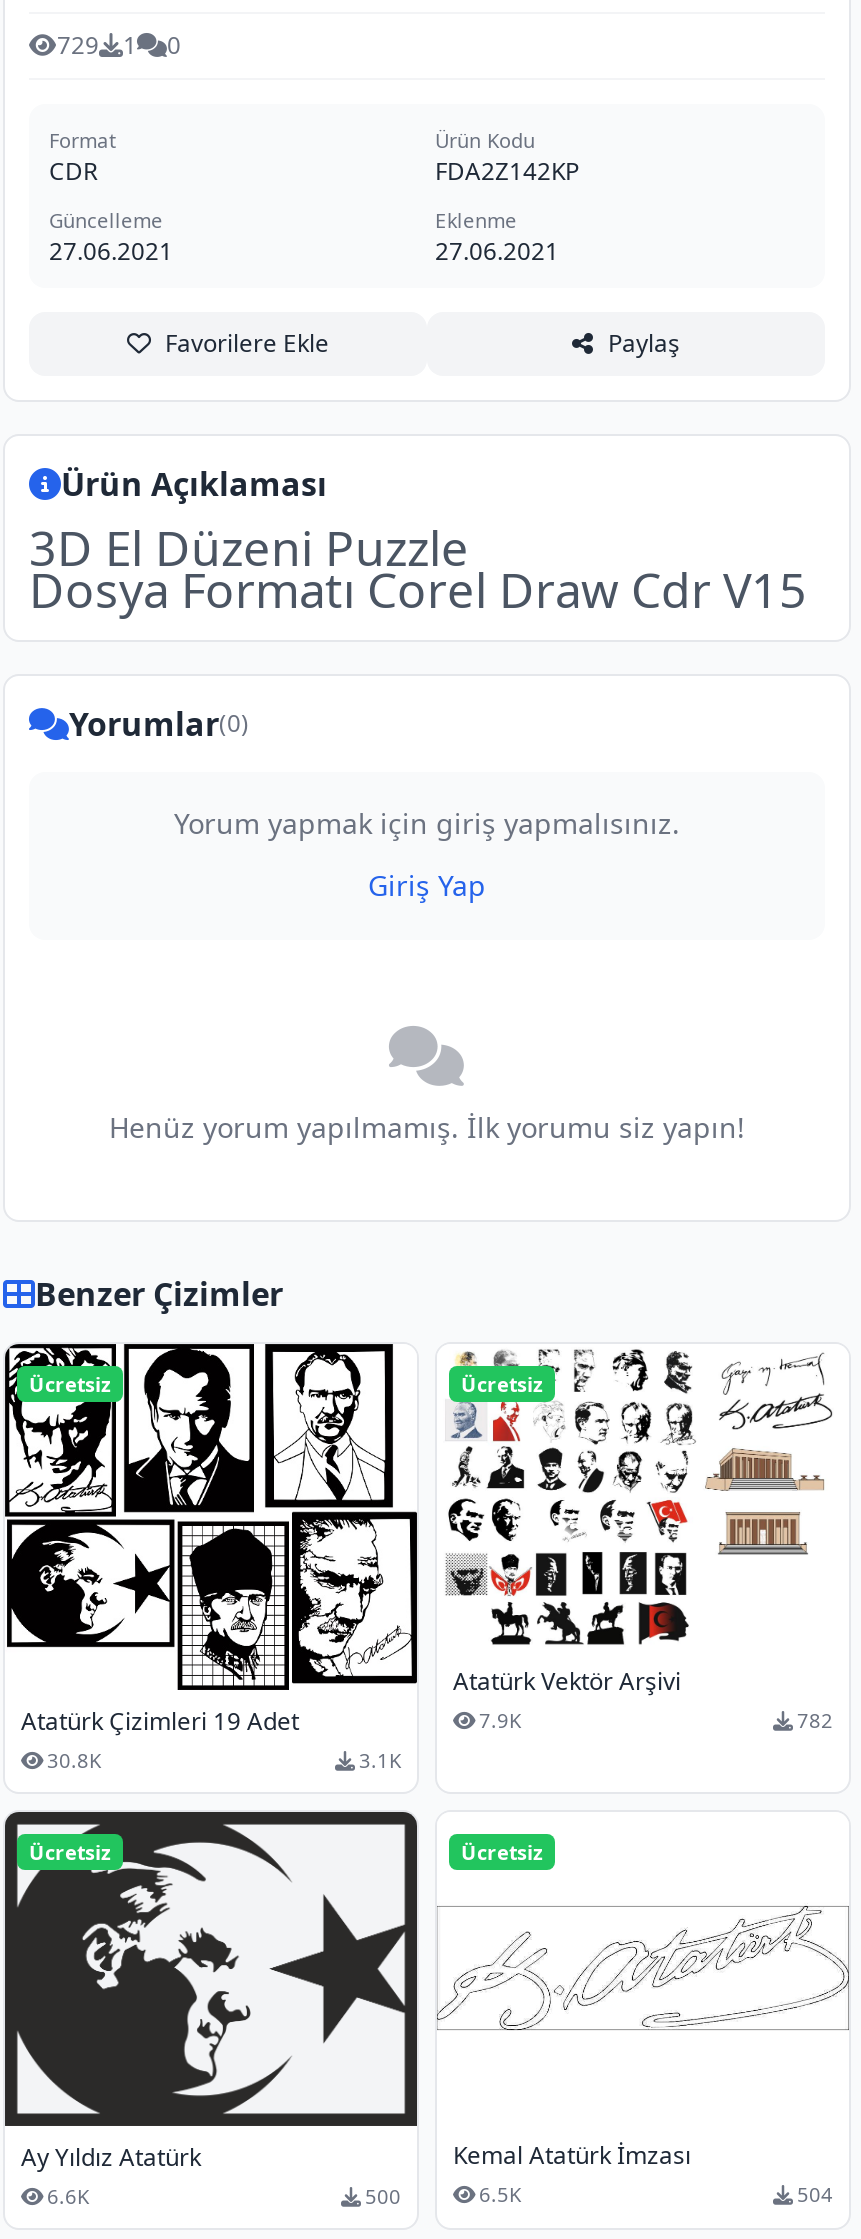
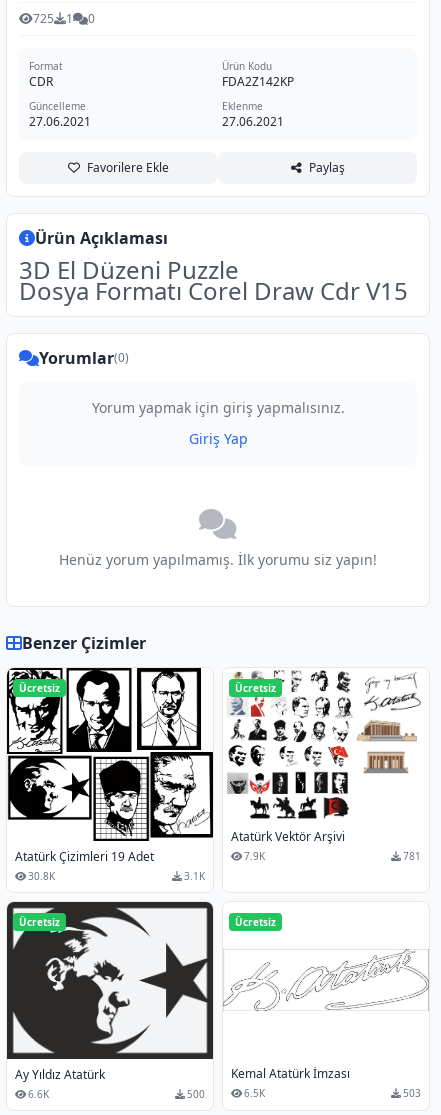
- 729 1 0
+ 725 1 0

- 782
+ 781

- 504
+ 503
